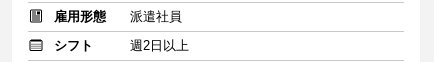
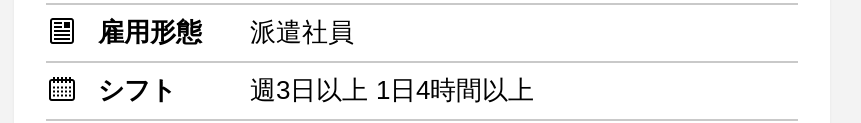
- 週2日以上
+ 週3日以上 1日4時間以上
